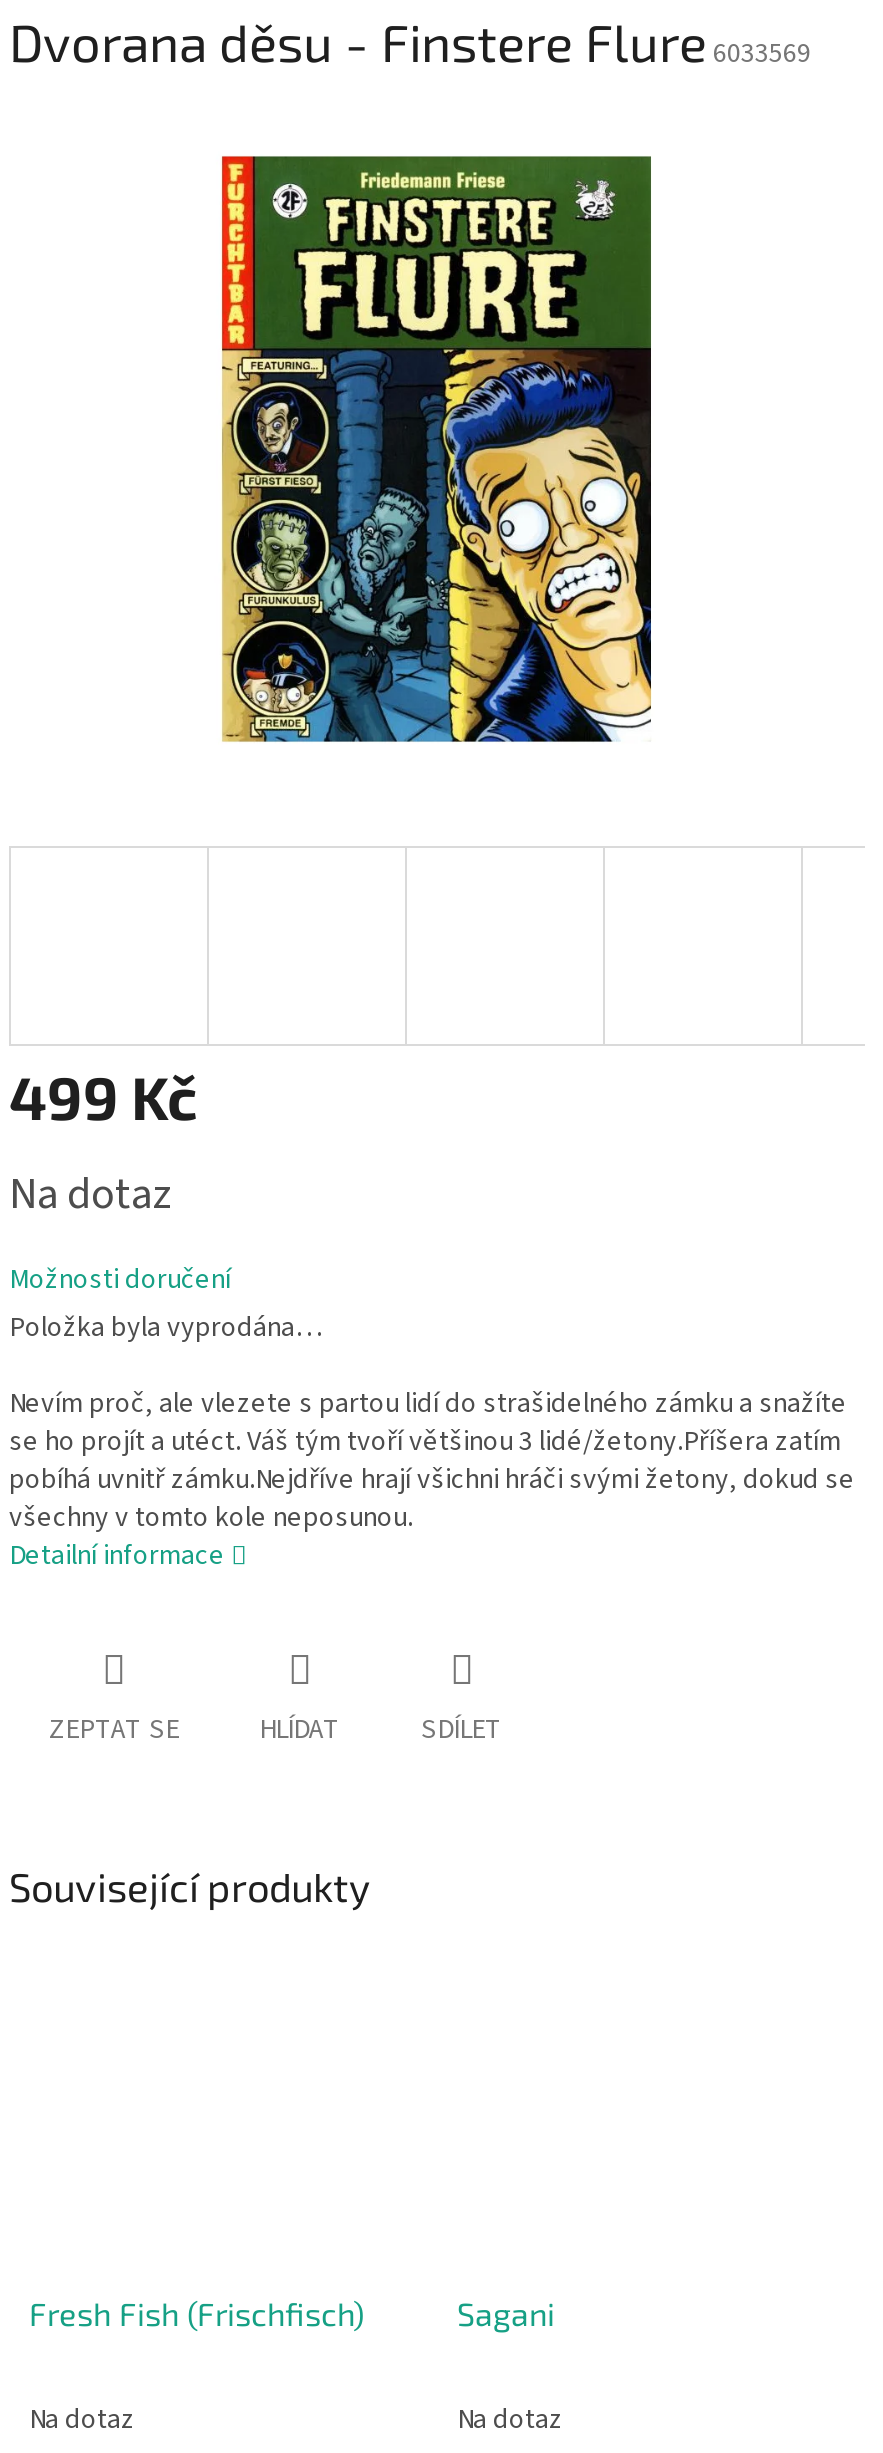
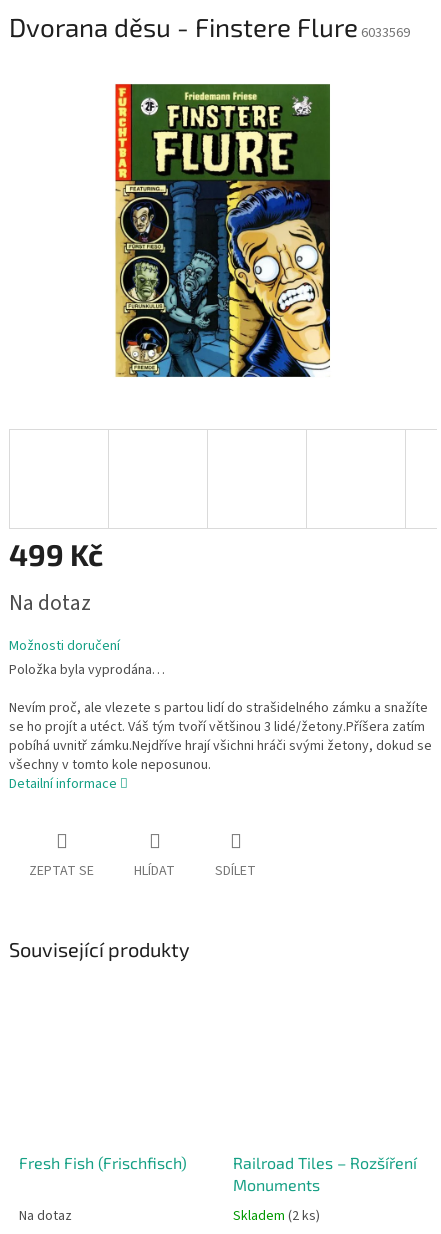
- Sagani
+ Railroad Tiles – Rozšíření
+ Monuments

- Na dotaz
+ Skladem (2 ks)
